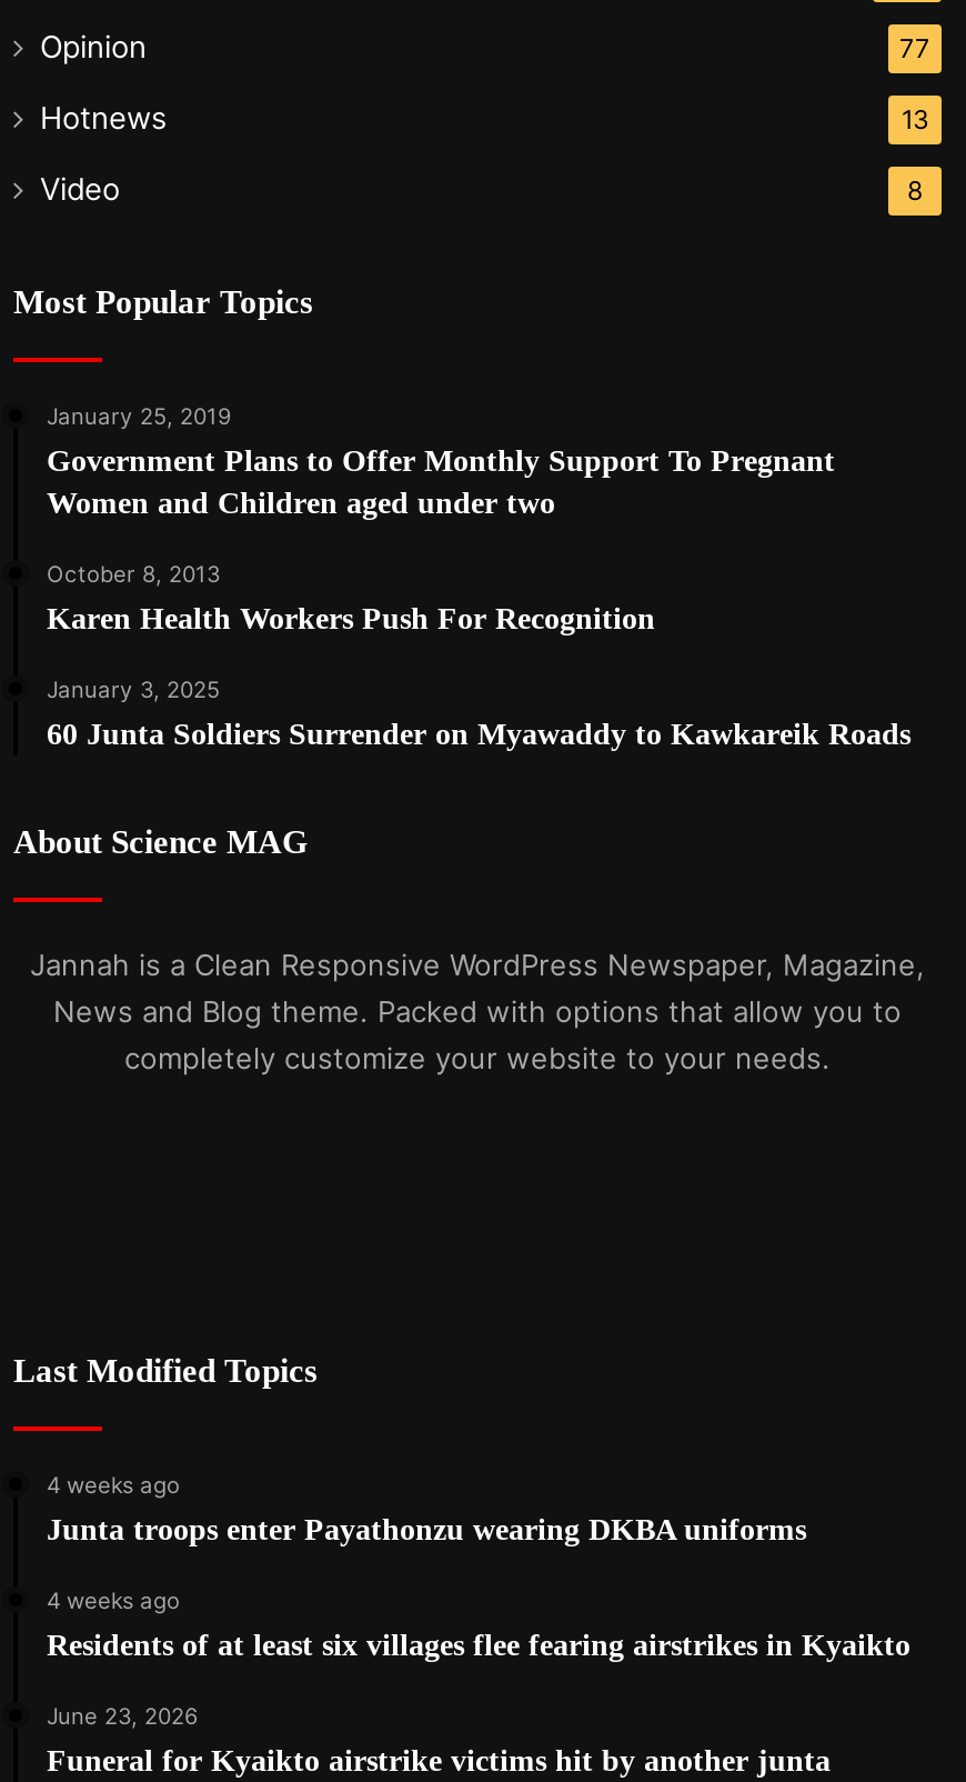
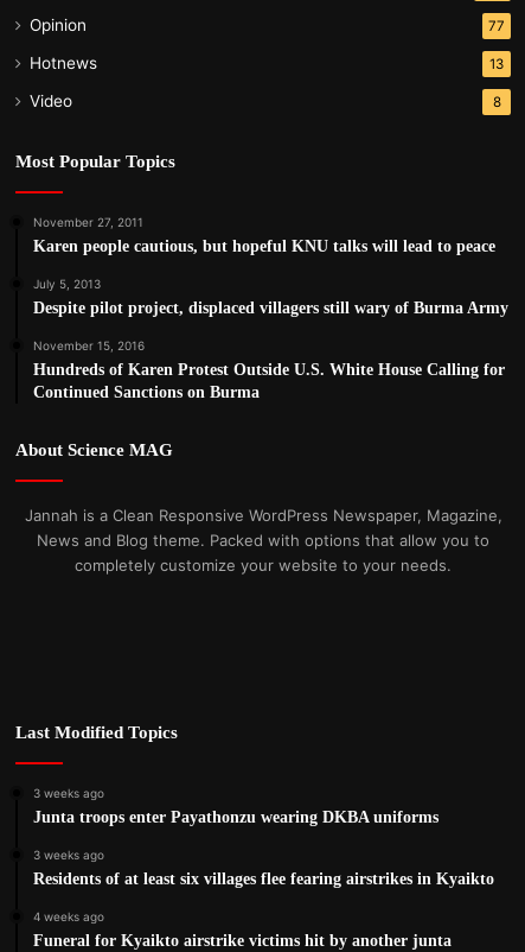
- January 25, 2019
+ November 27, 2011

- Government Plans to Offer Monthly Support To Pregnant
- Women and Children aged under two
+ Karen people cautious, but hopeful KNU talks will lead to peace

- October 8, 2013
+ July 5, 2013

- Karen Health Workers Push For Recognition
+ Despite pilot project, displaced villagers still wary of Burma Army

- January 3, 2025
+ November 15, 2016

- 60 Junta Soldiers Surrender on Myawaddy to Kawkareik Roads
+ Hundreds of Karen Protest Outside U.S. White House Calling for
+ Continued Sanctions on Burma

- 4 weeks ago
+ 3 weeks ago

- 4 weeks ago
+ 3 weeks ago

- June 23, 2026
+ 4 weeks ago
